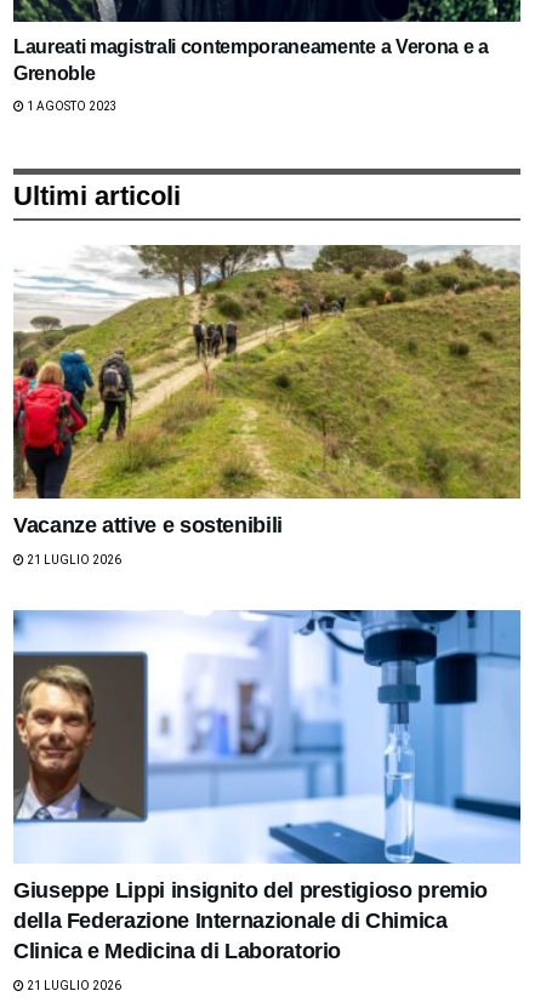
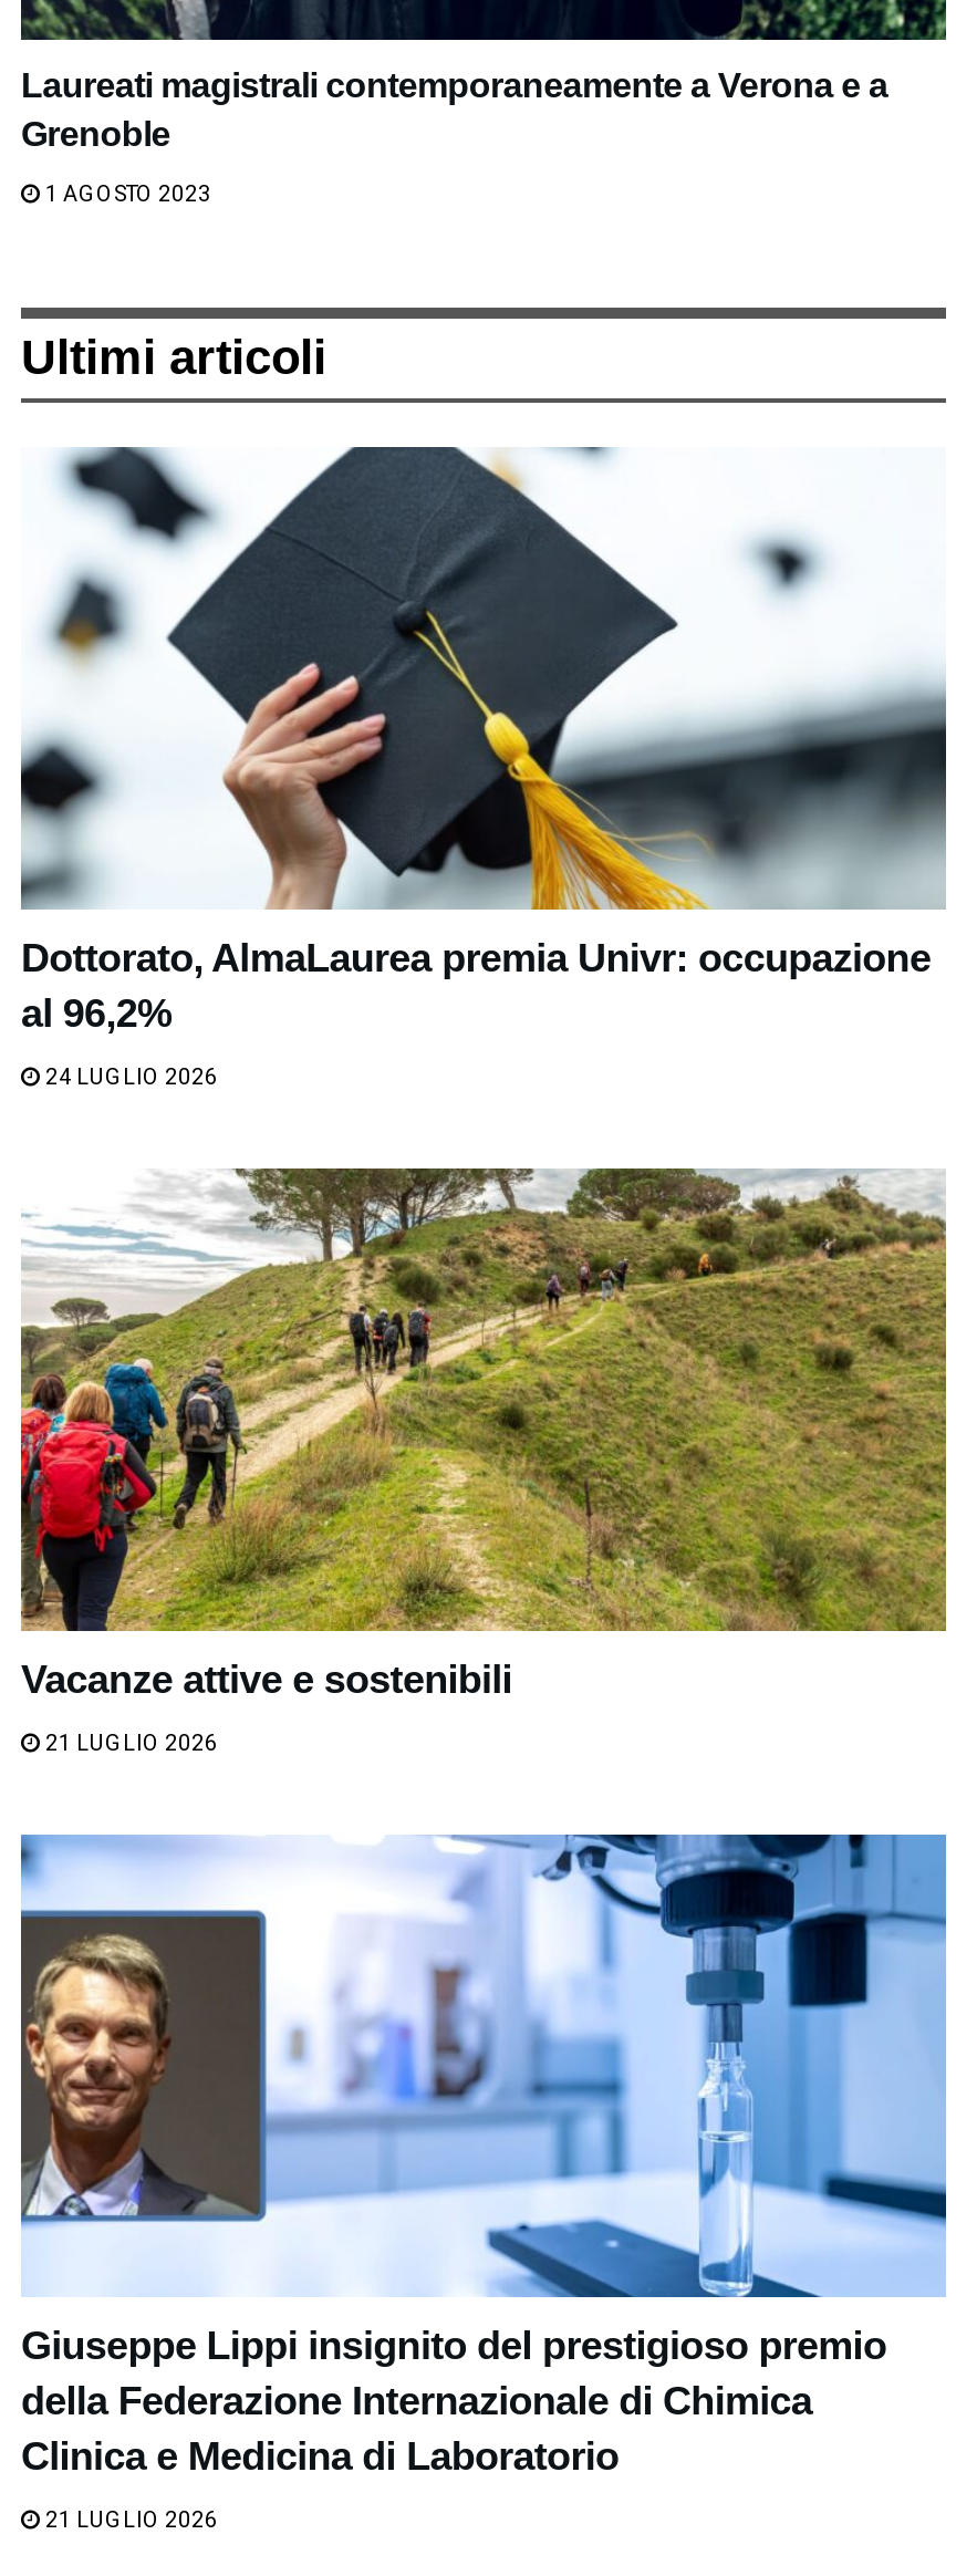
+ [image]
+ Dottorato, AlmaLaurea premia Univr: occupazione
+ al 96,2%
+ 24 LUGLIO 2026
